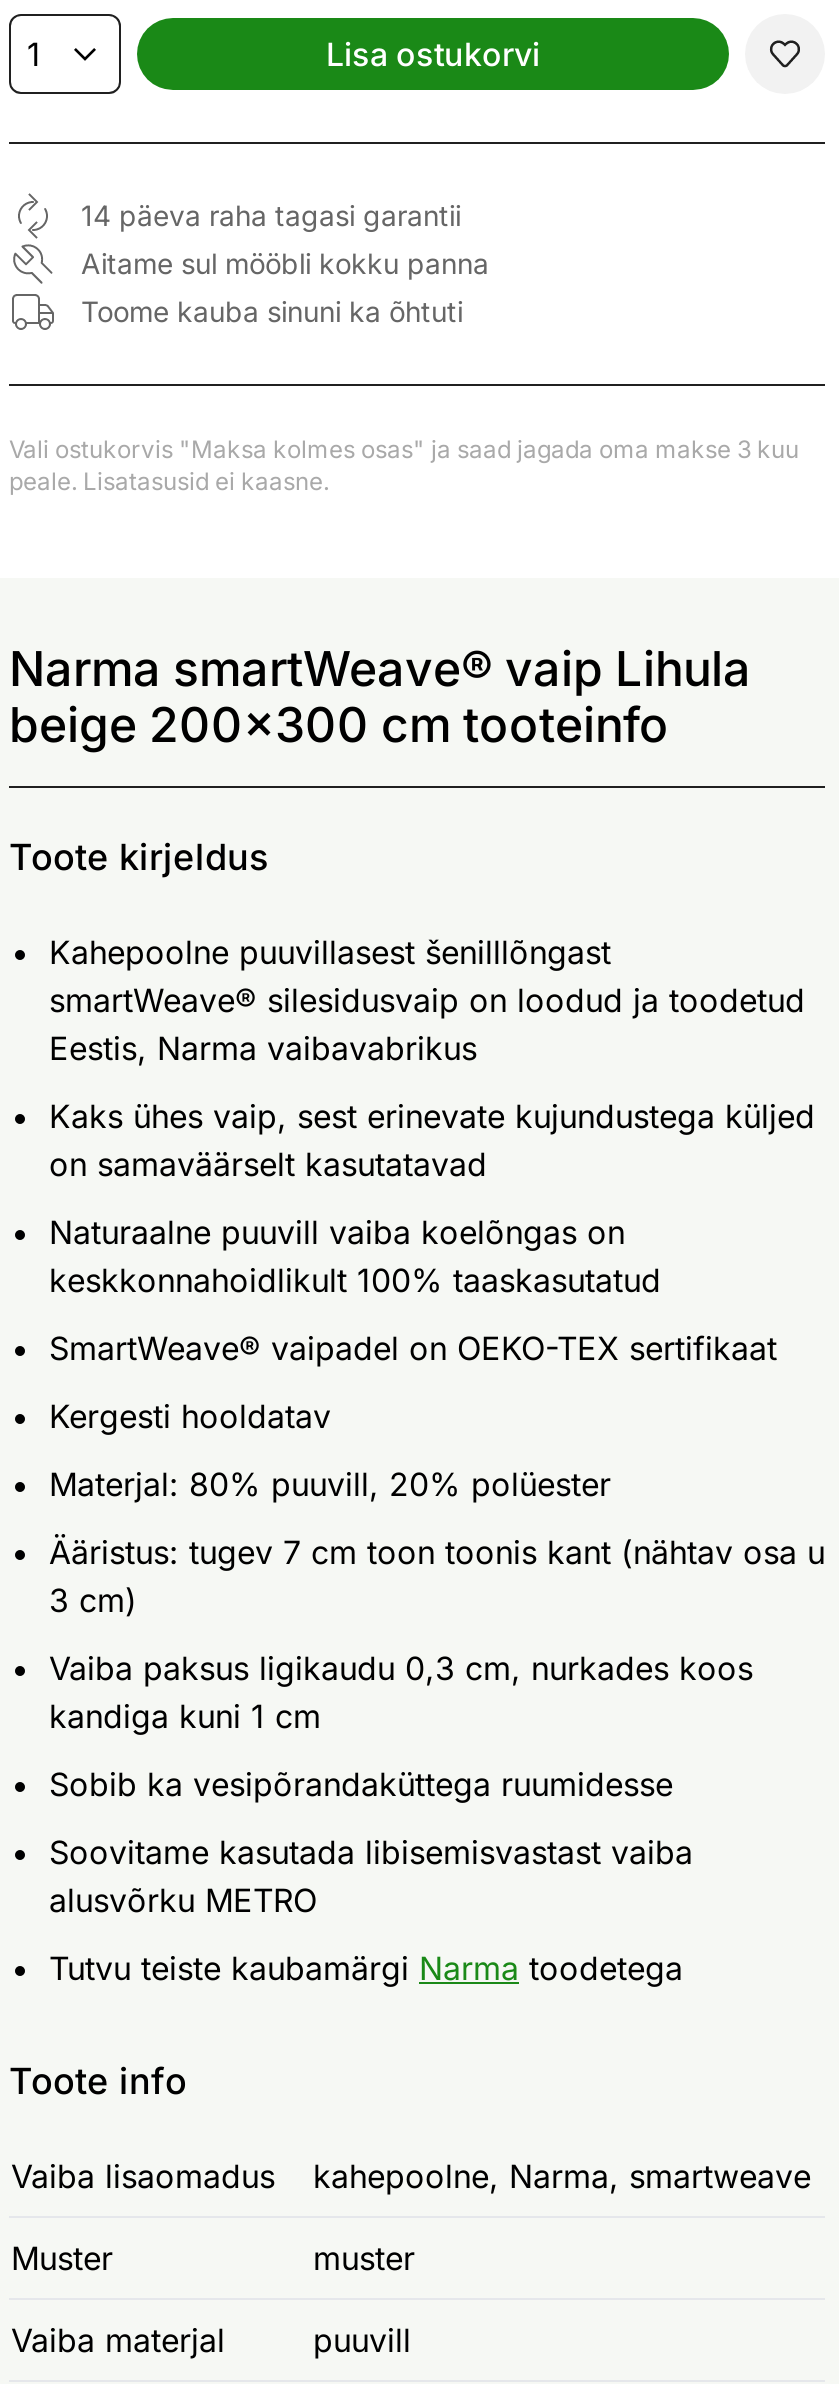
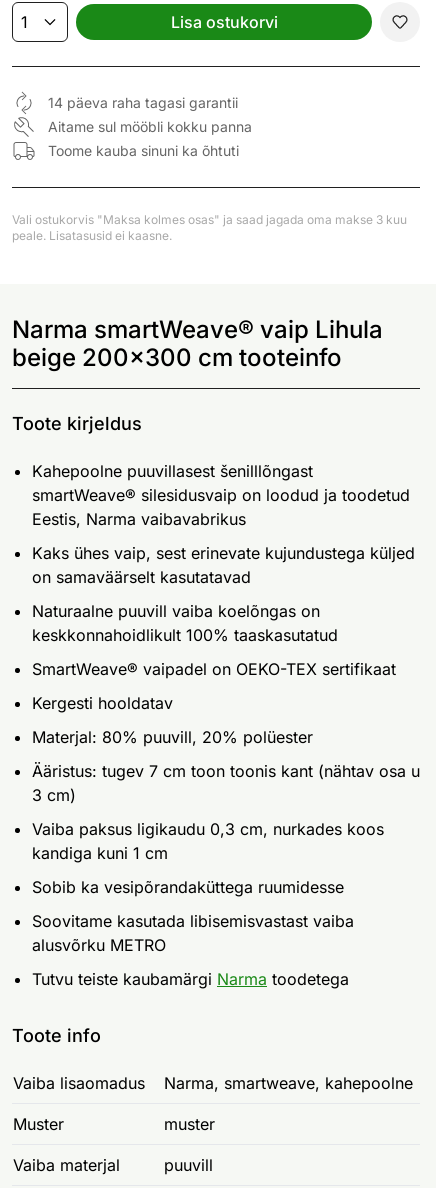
- kahepoolne, Narma, smartweave
+ Narma, smartweave, kahepoolne
